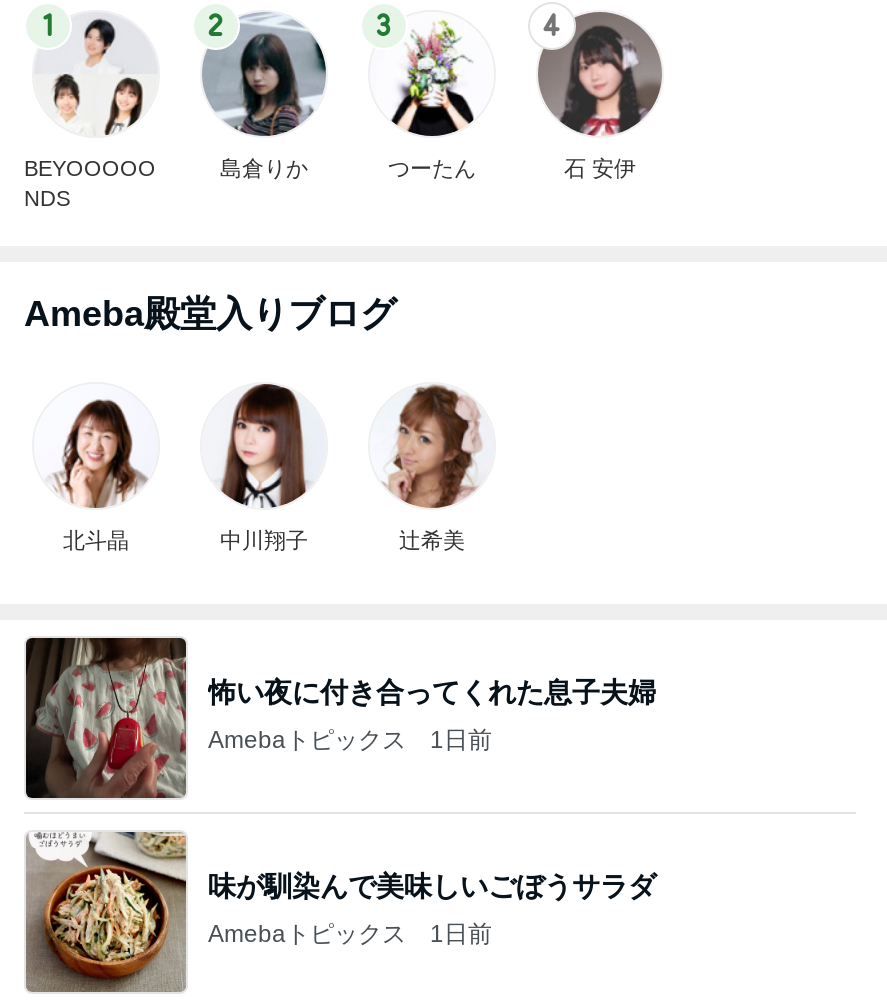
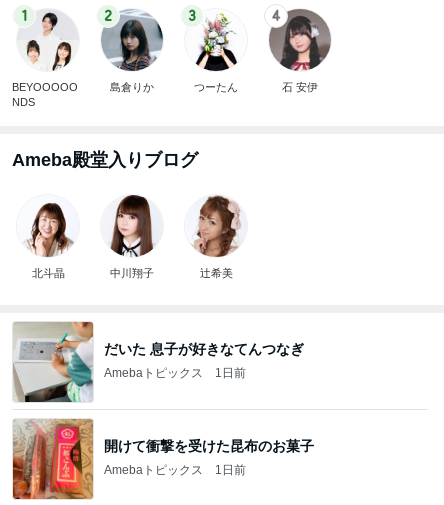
- [image]
- 怖い夜に付き合ってくれた息子夫婦
+ [image]
+ だいた 息子が好きなてんつなぎ

- [image]
- 味が馴染んで美味しいごぼうサラダ
+ [image]
+ 開けて衝撃を受けた昆布のお菓子
